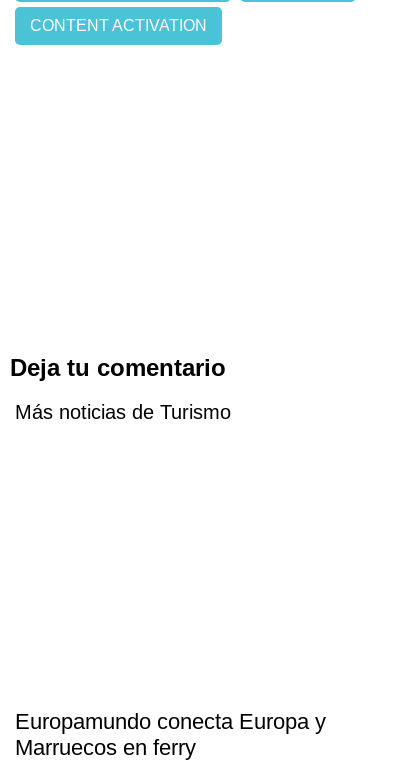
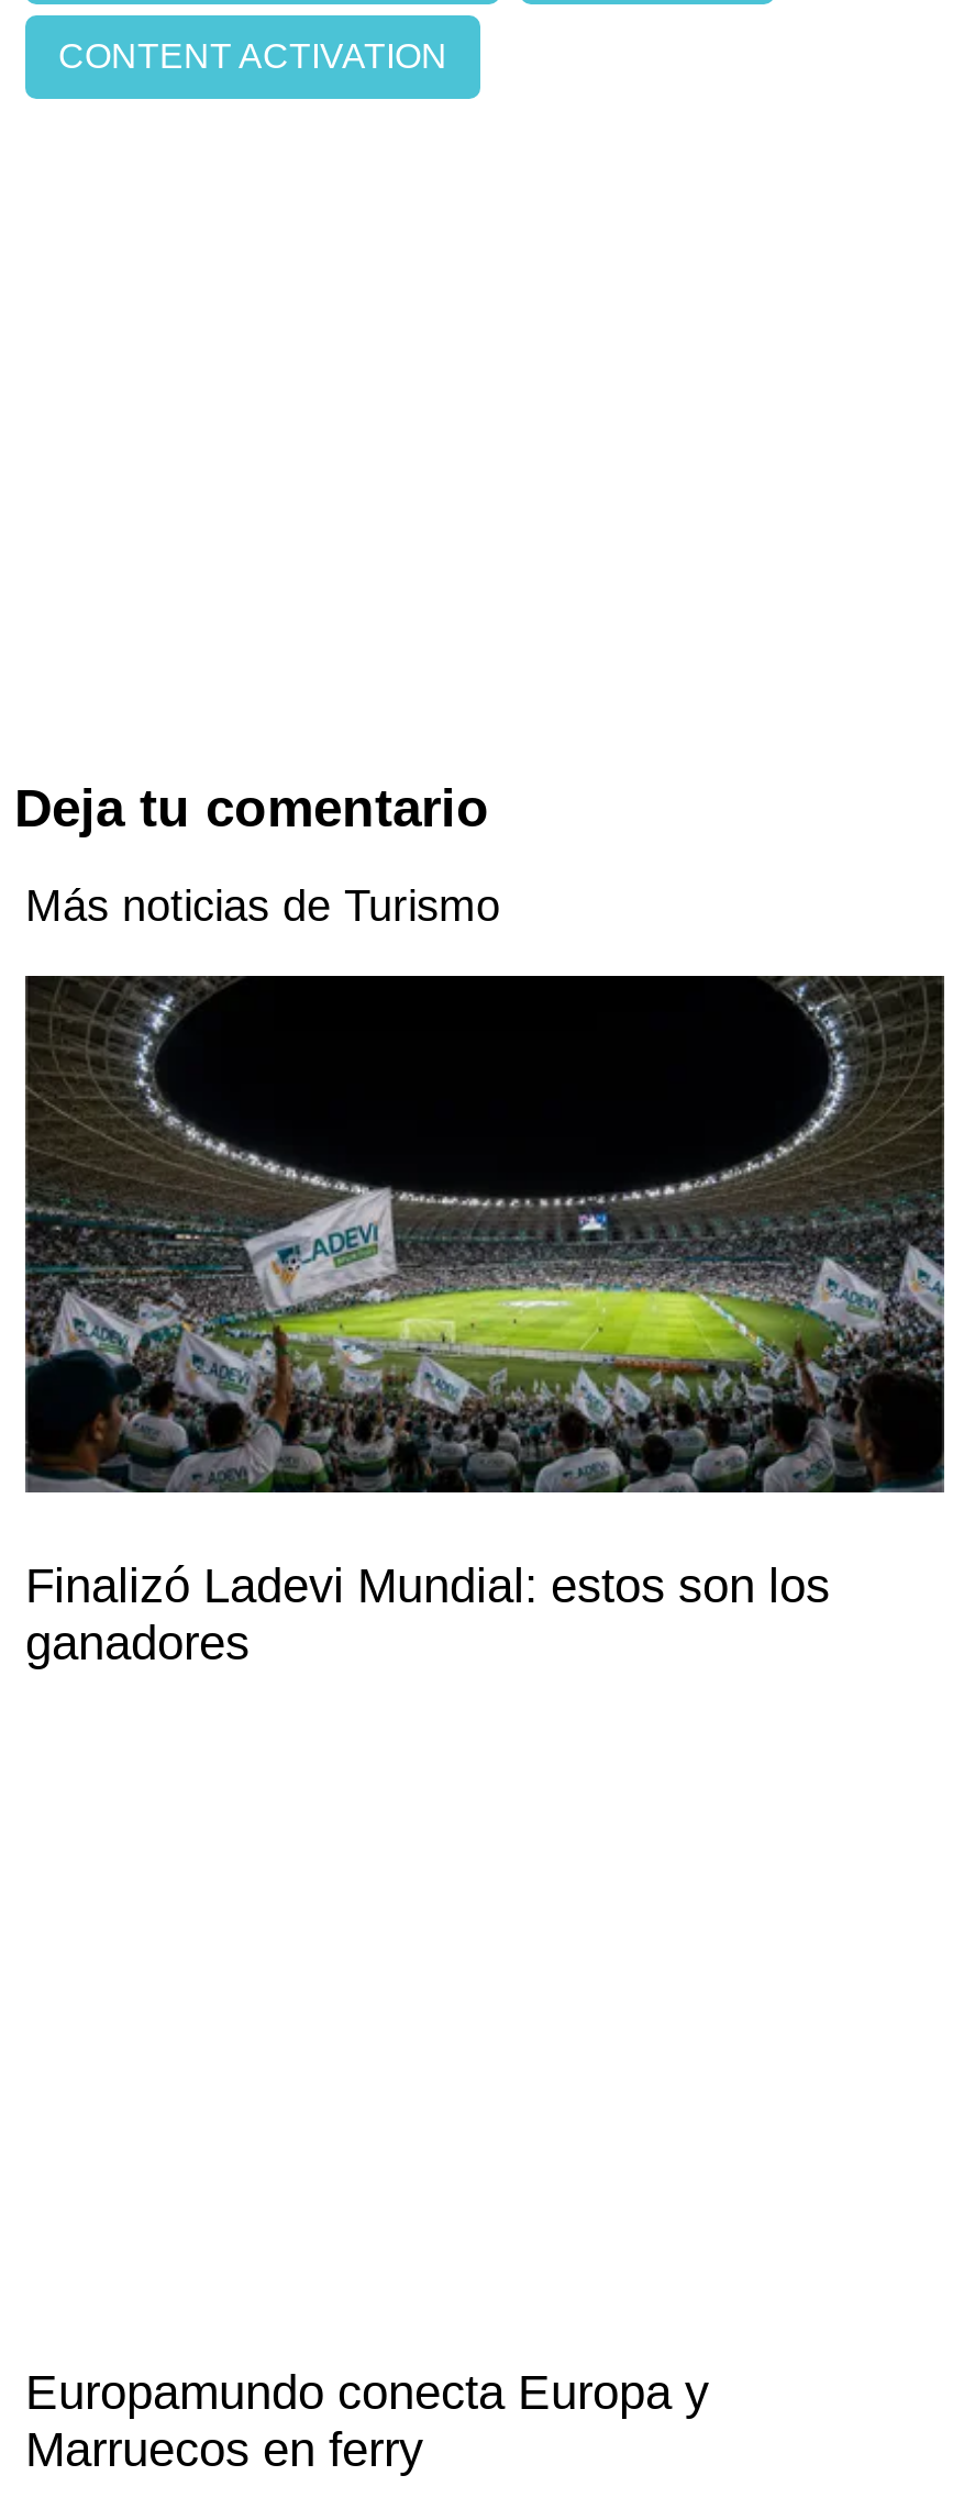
+ [image]
+ Finalizó Ladevi Mundial: estos son los
+ ganadores
